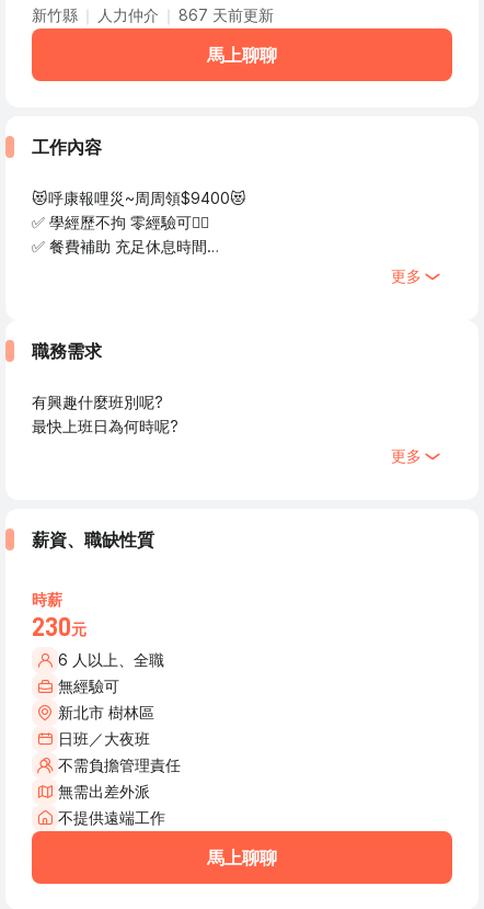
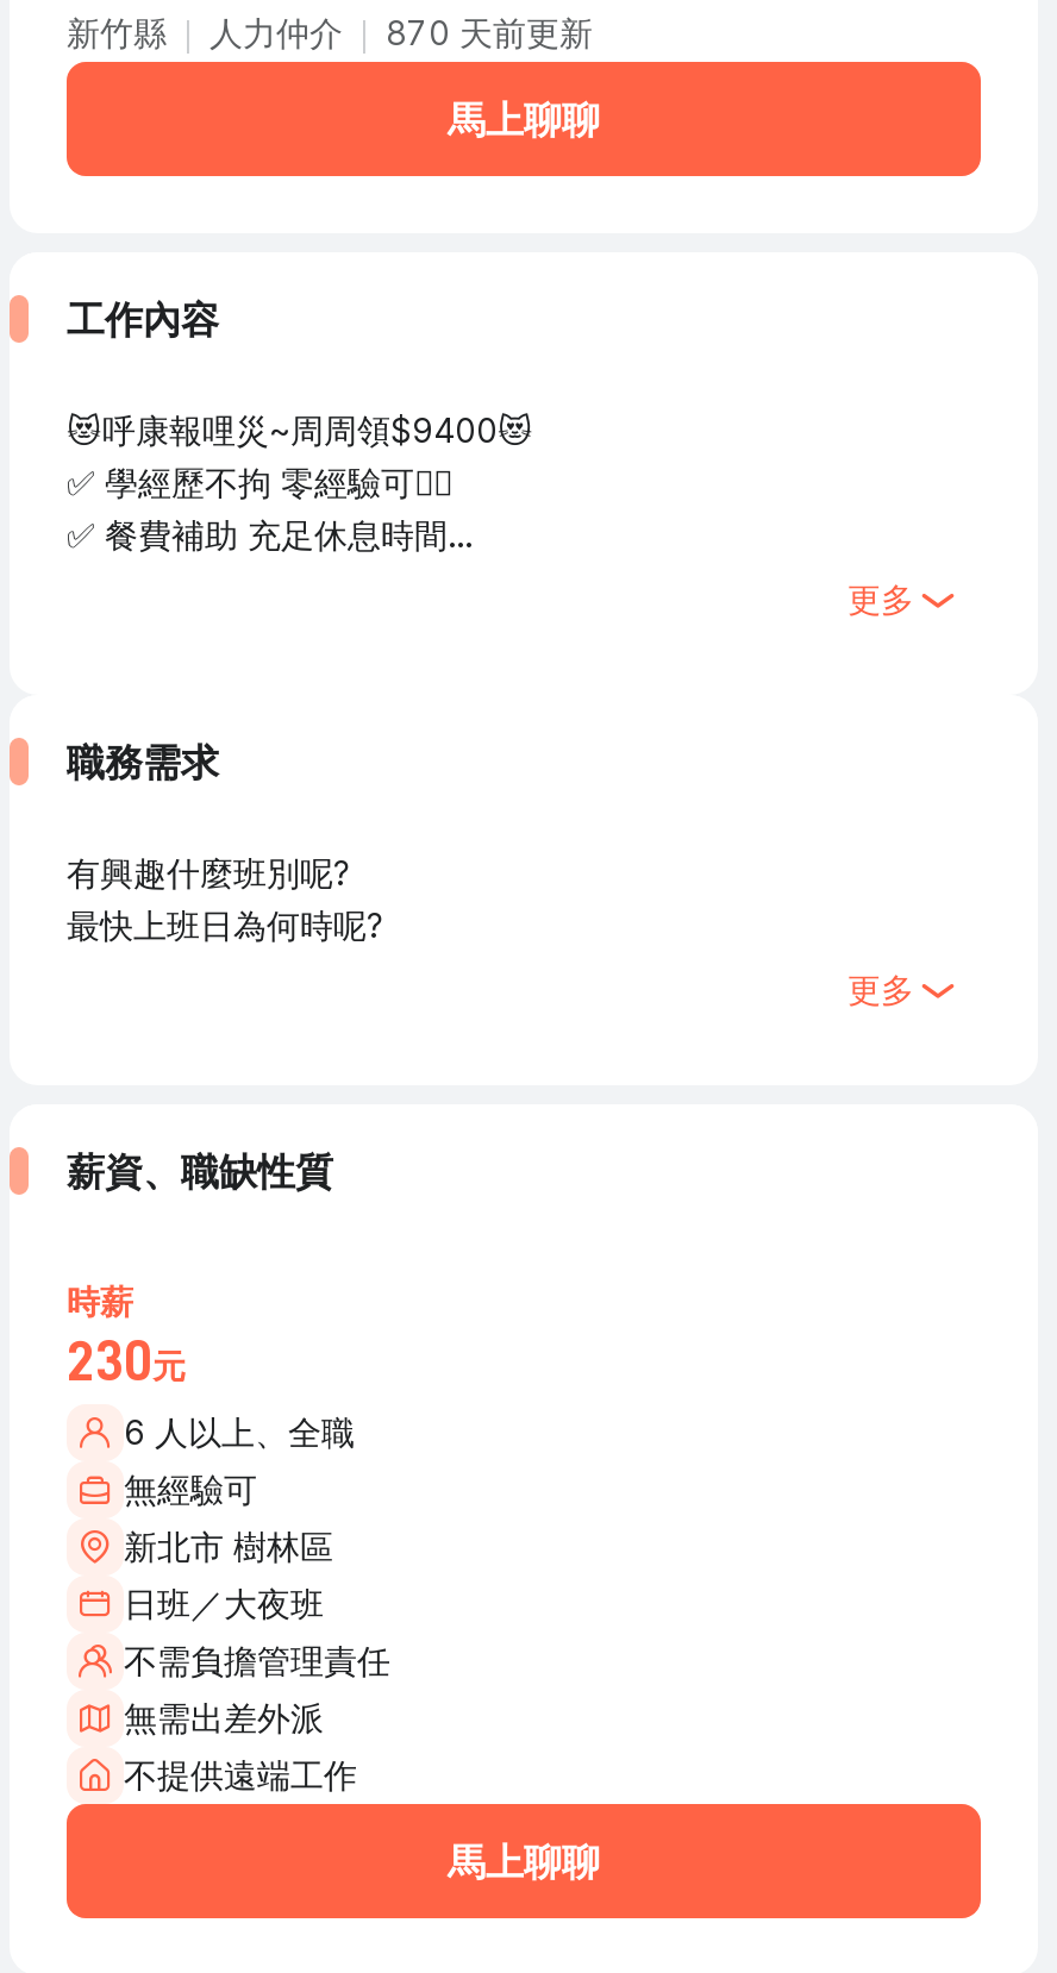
- 新竹縣 人力仲介 867 天前更新
+ 新竹縣 人力仲介 870 天前更新
